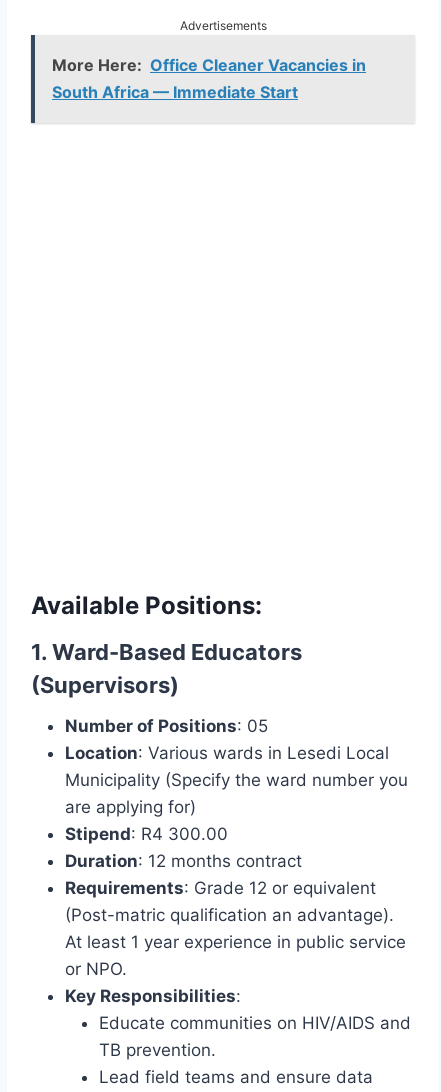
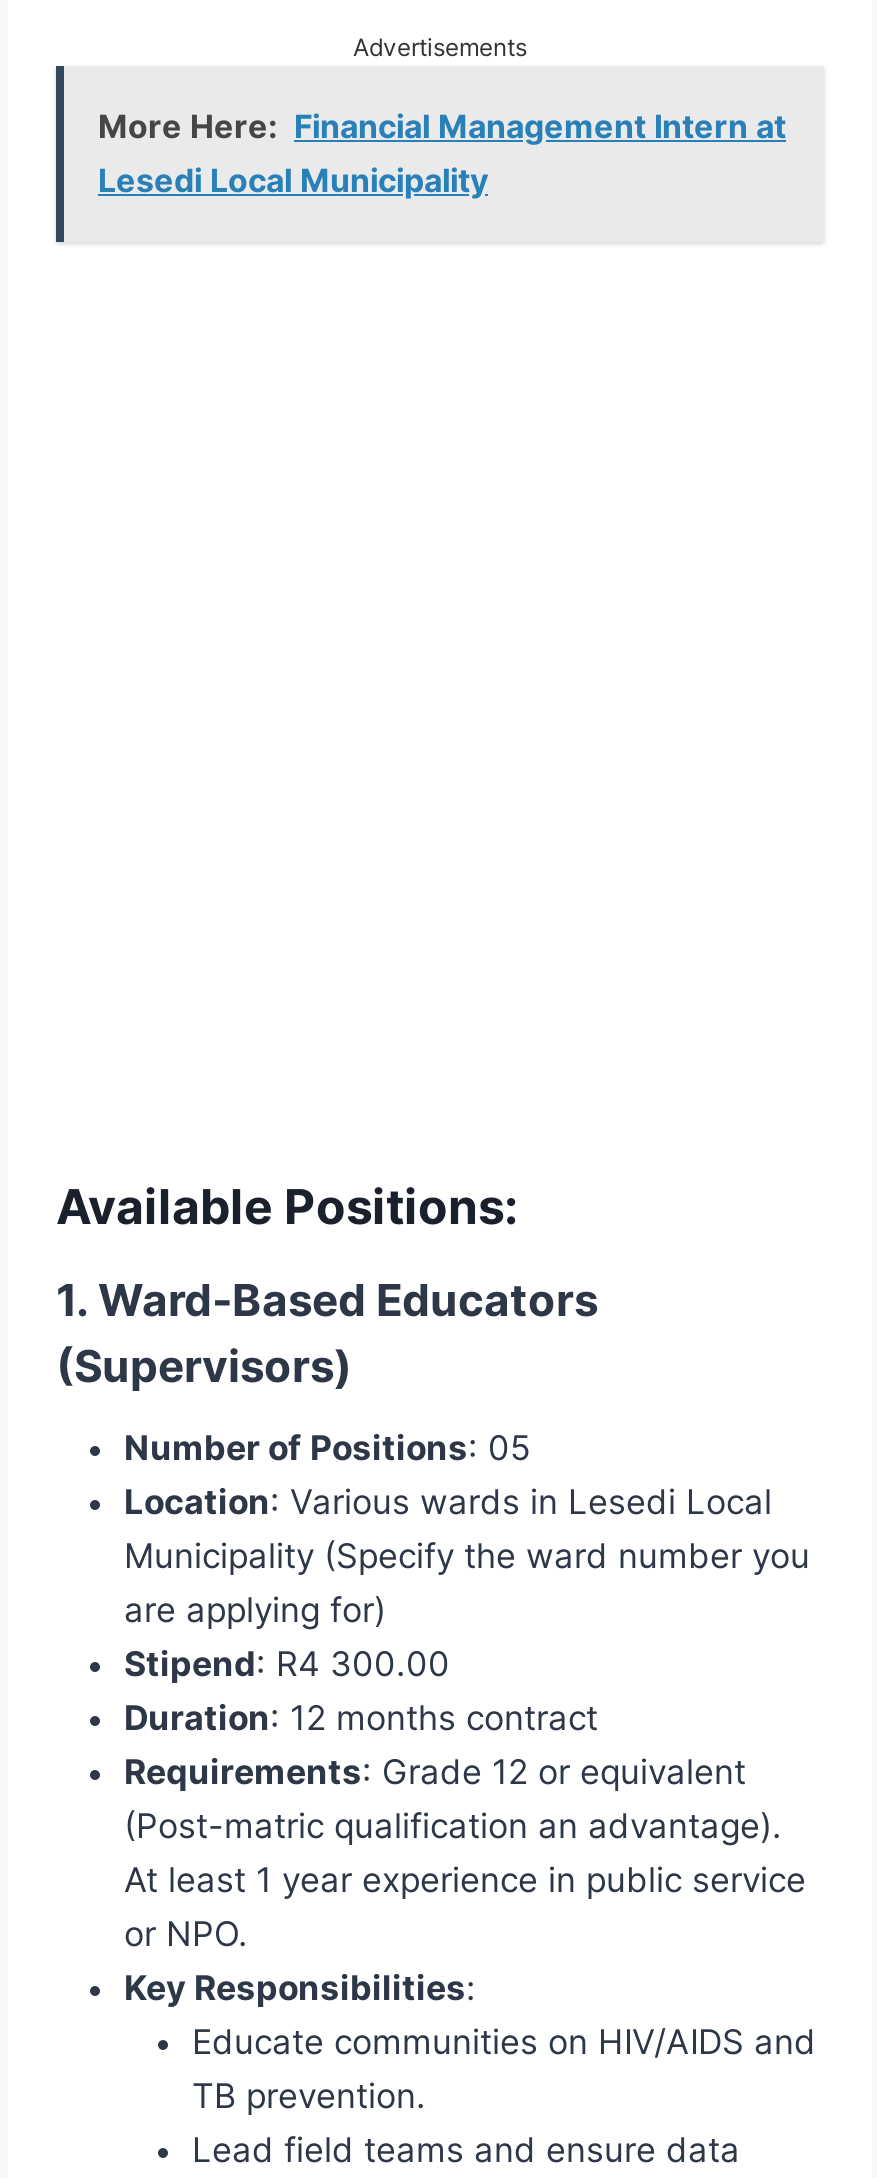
- More Here: Office Cleaner Vacancies in
- South Africa — Immediate Start
+ More Here: Financial Management Intern at
+ Lesedi Local Municipality
